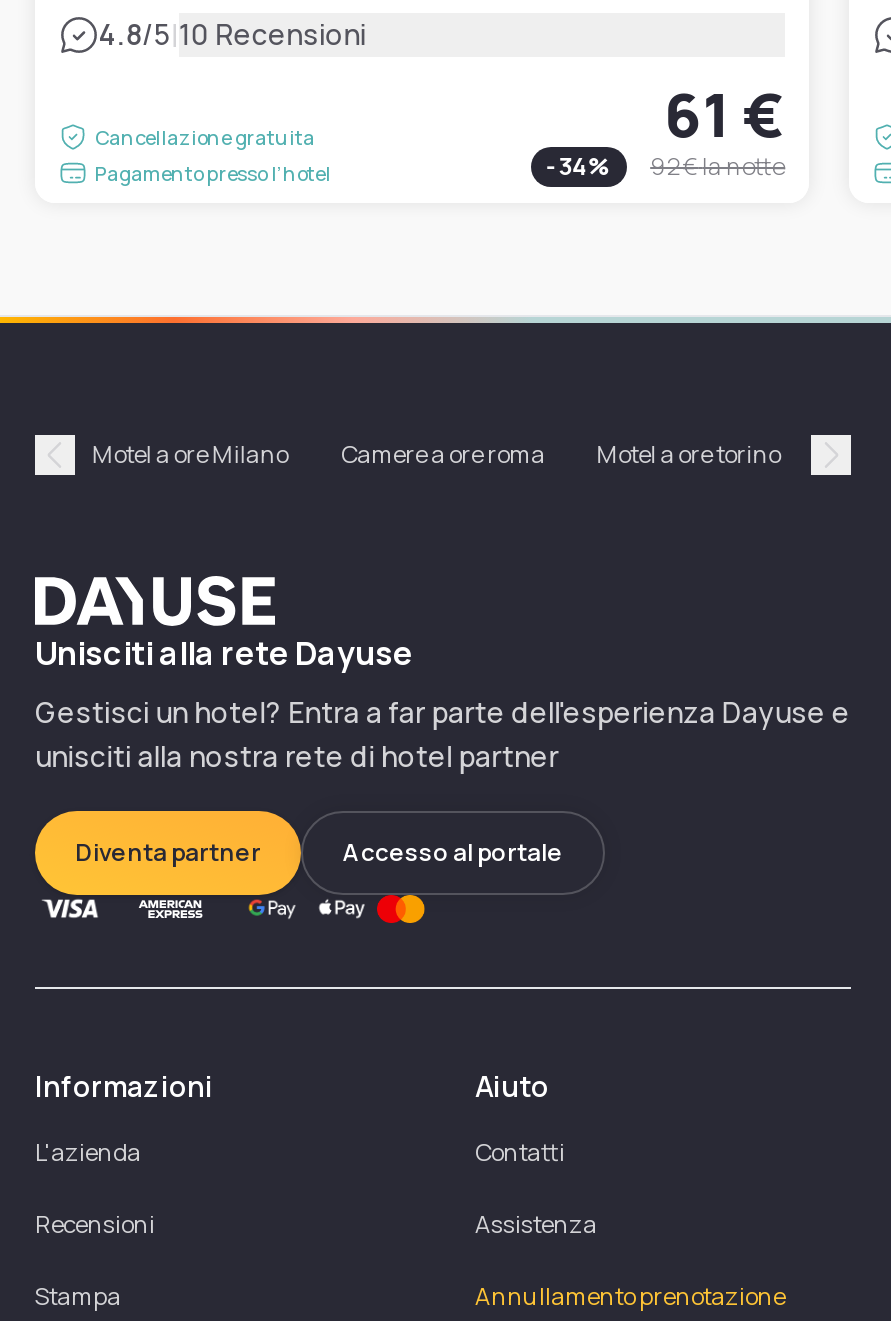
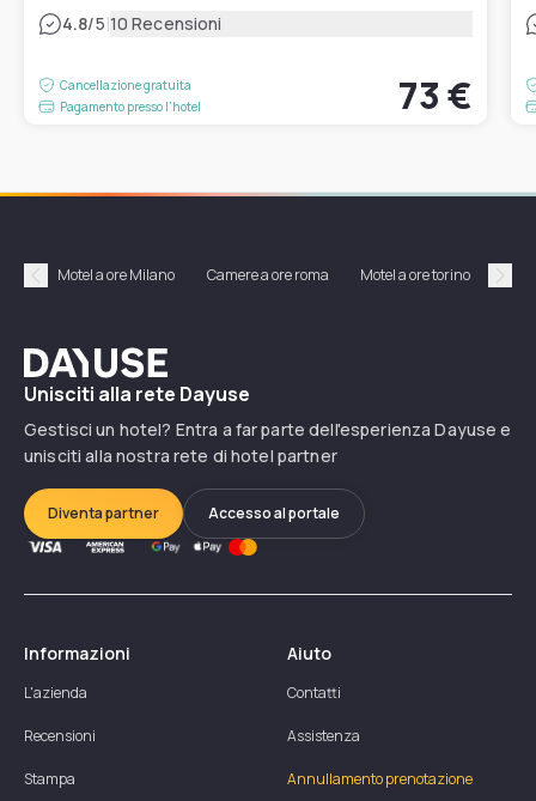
- 61 €
- -34%
- 92 € la notte
+ 73 €
